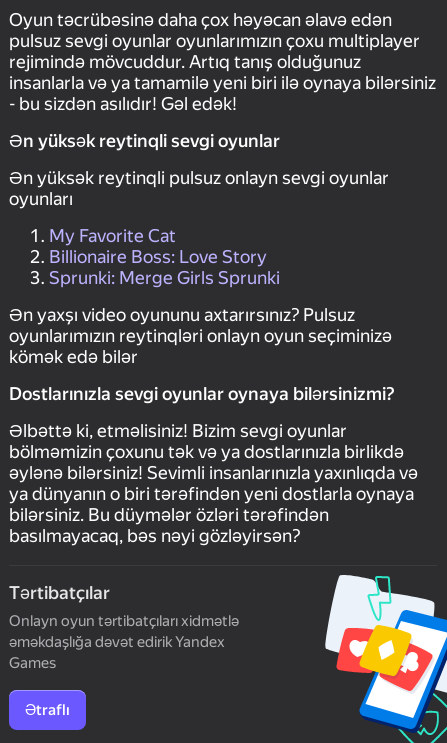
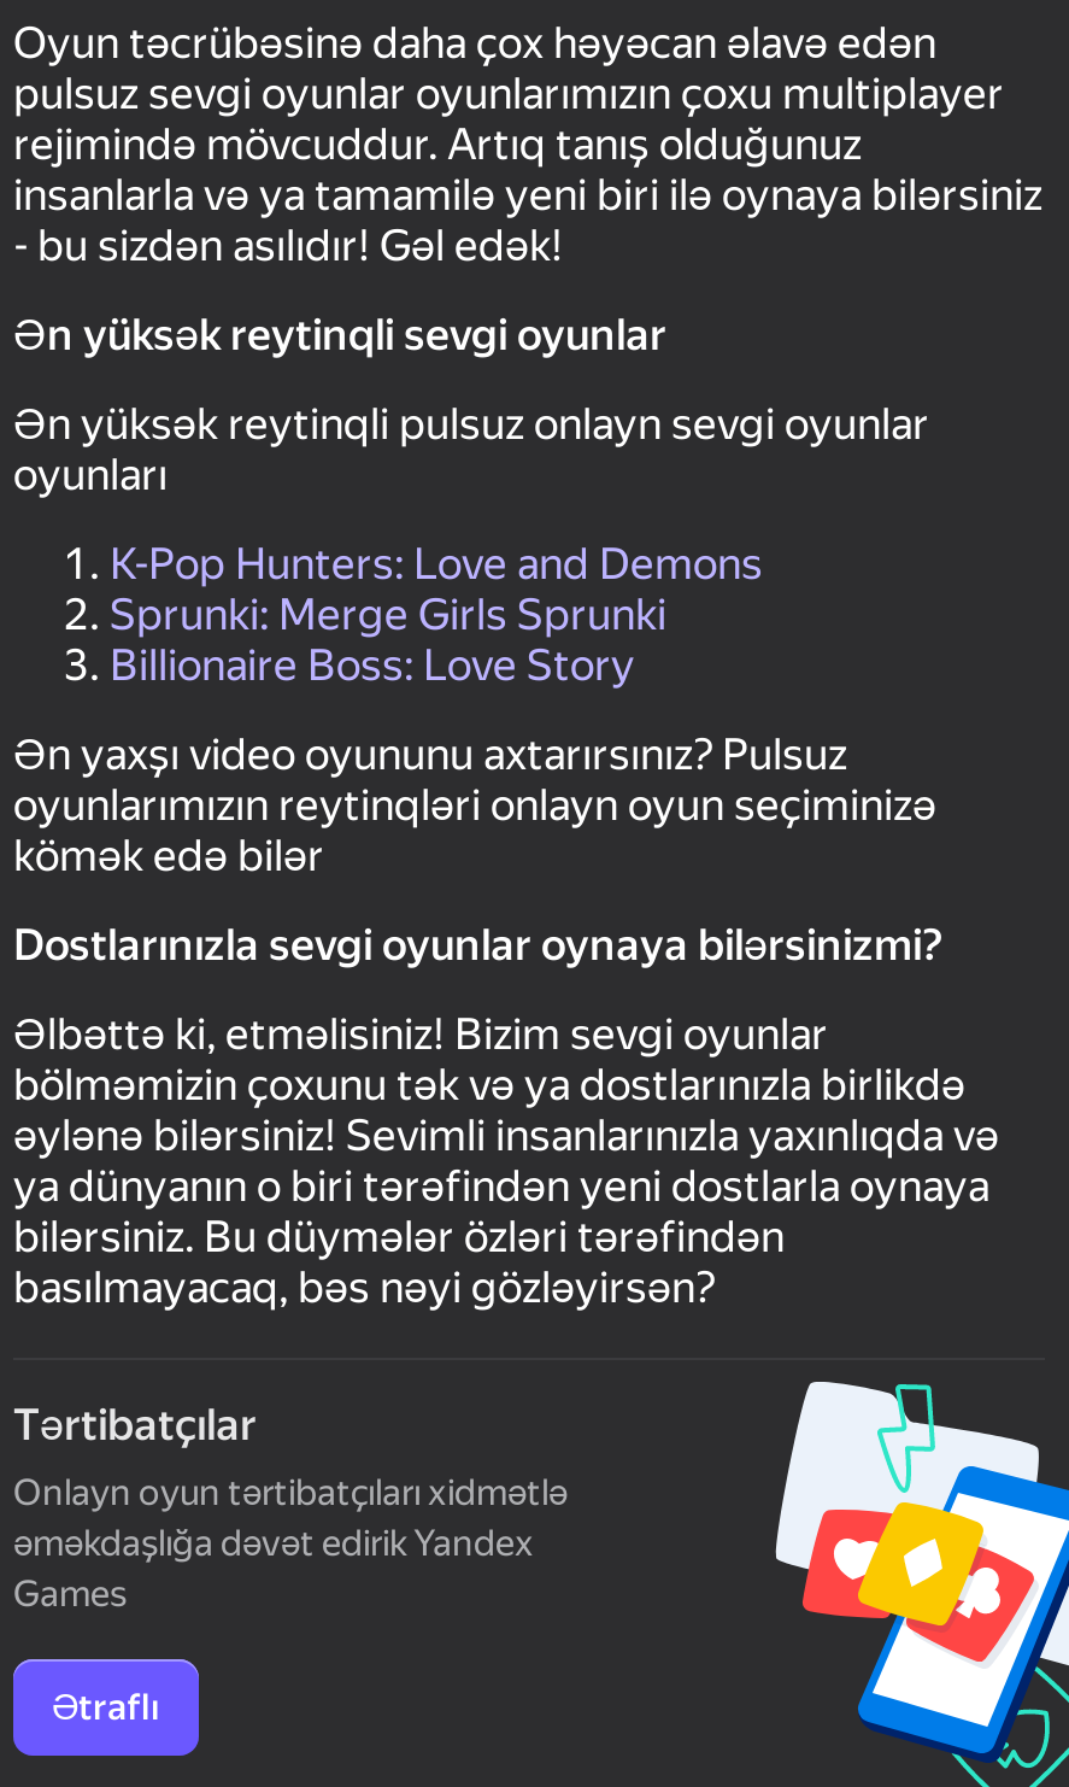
- My Favorite Cat
+ K-Pop Hunters: Love and Demons

moved down: Billionaire Boss: Love Story

moved up: Sprunki: Merge Girls Sprunki
